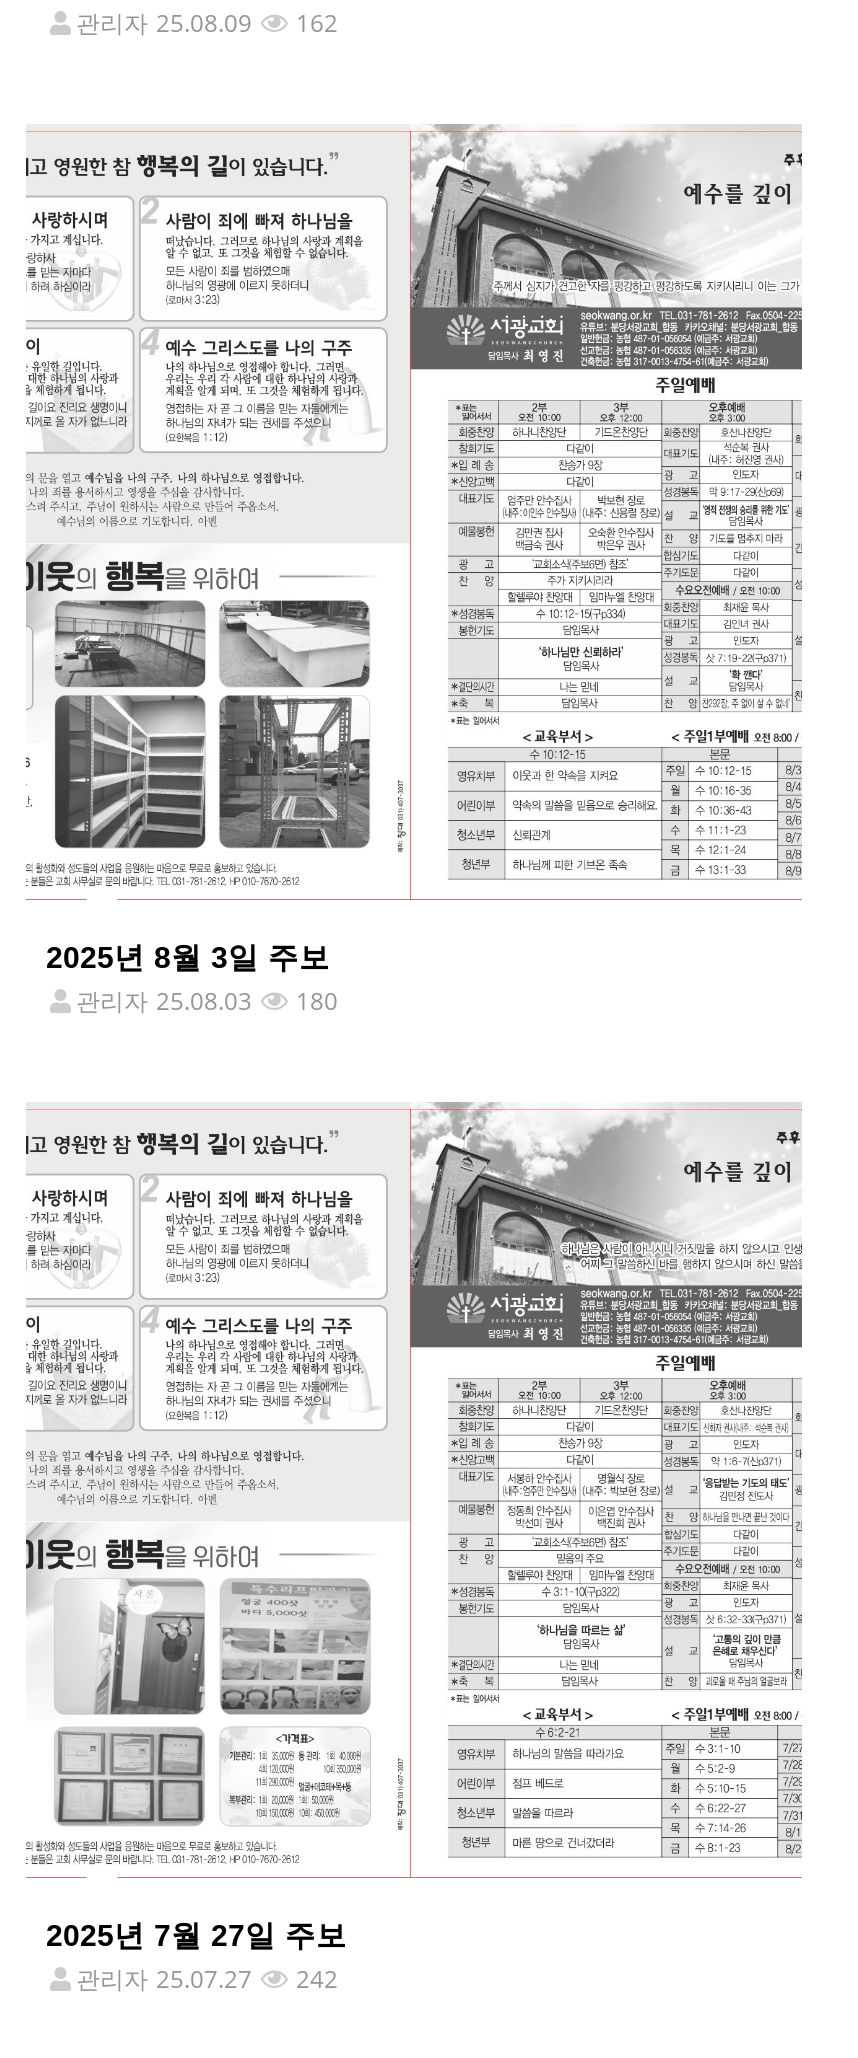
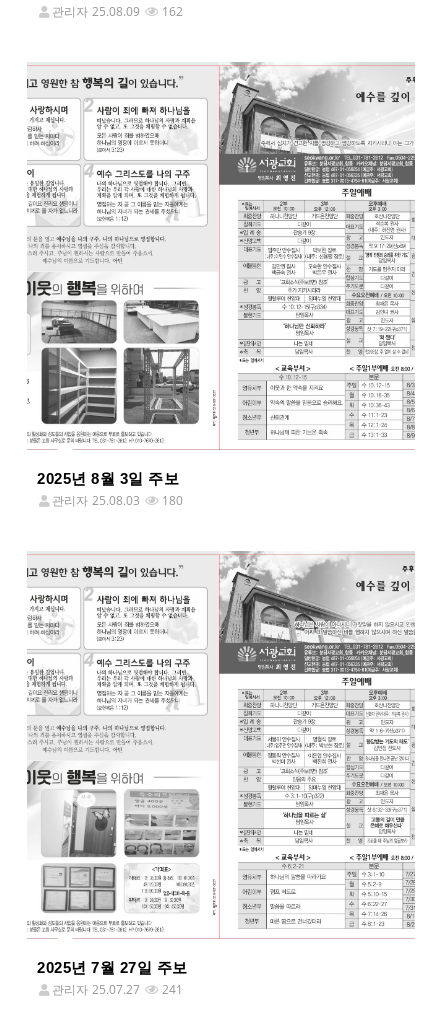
- 관리자 25.07.27 242
+ 관리자 25.07.27 241
